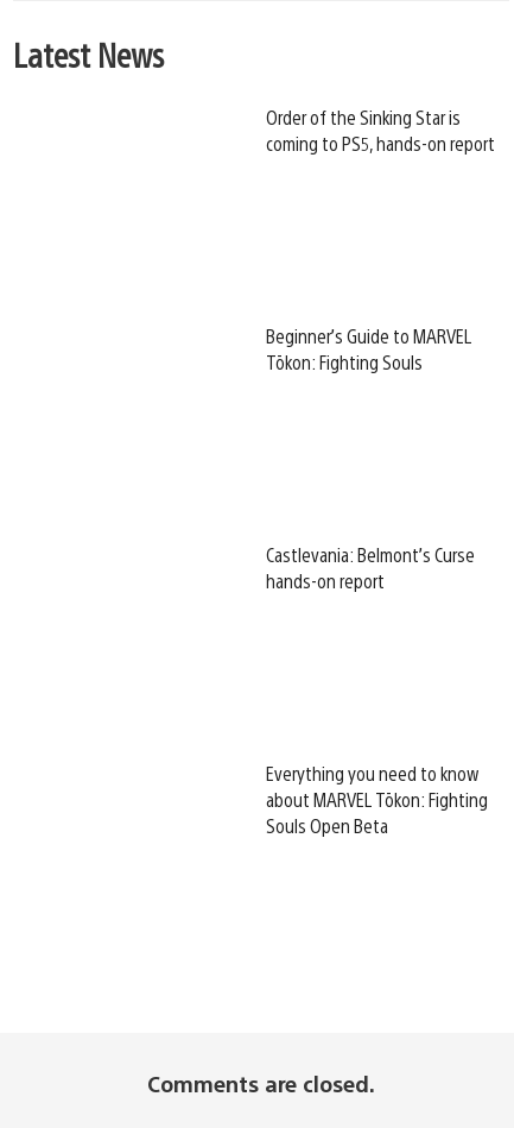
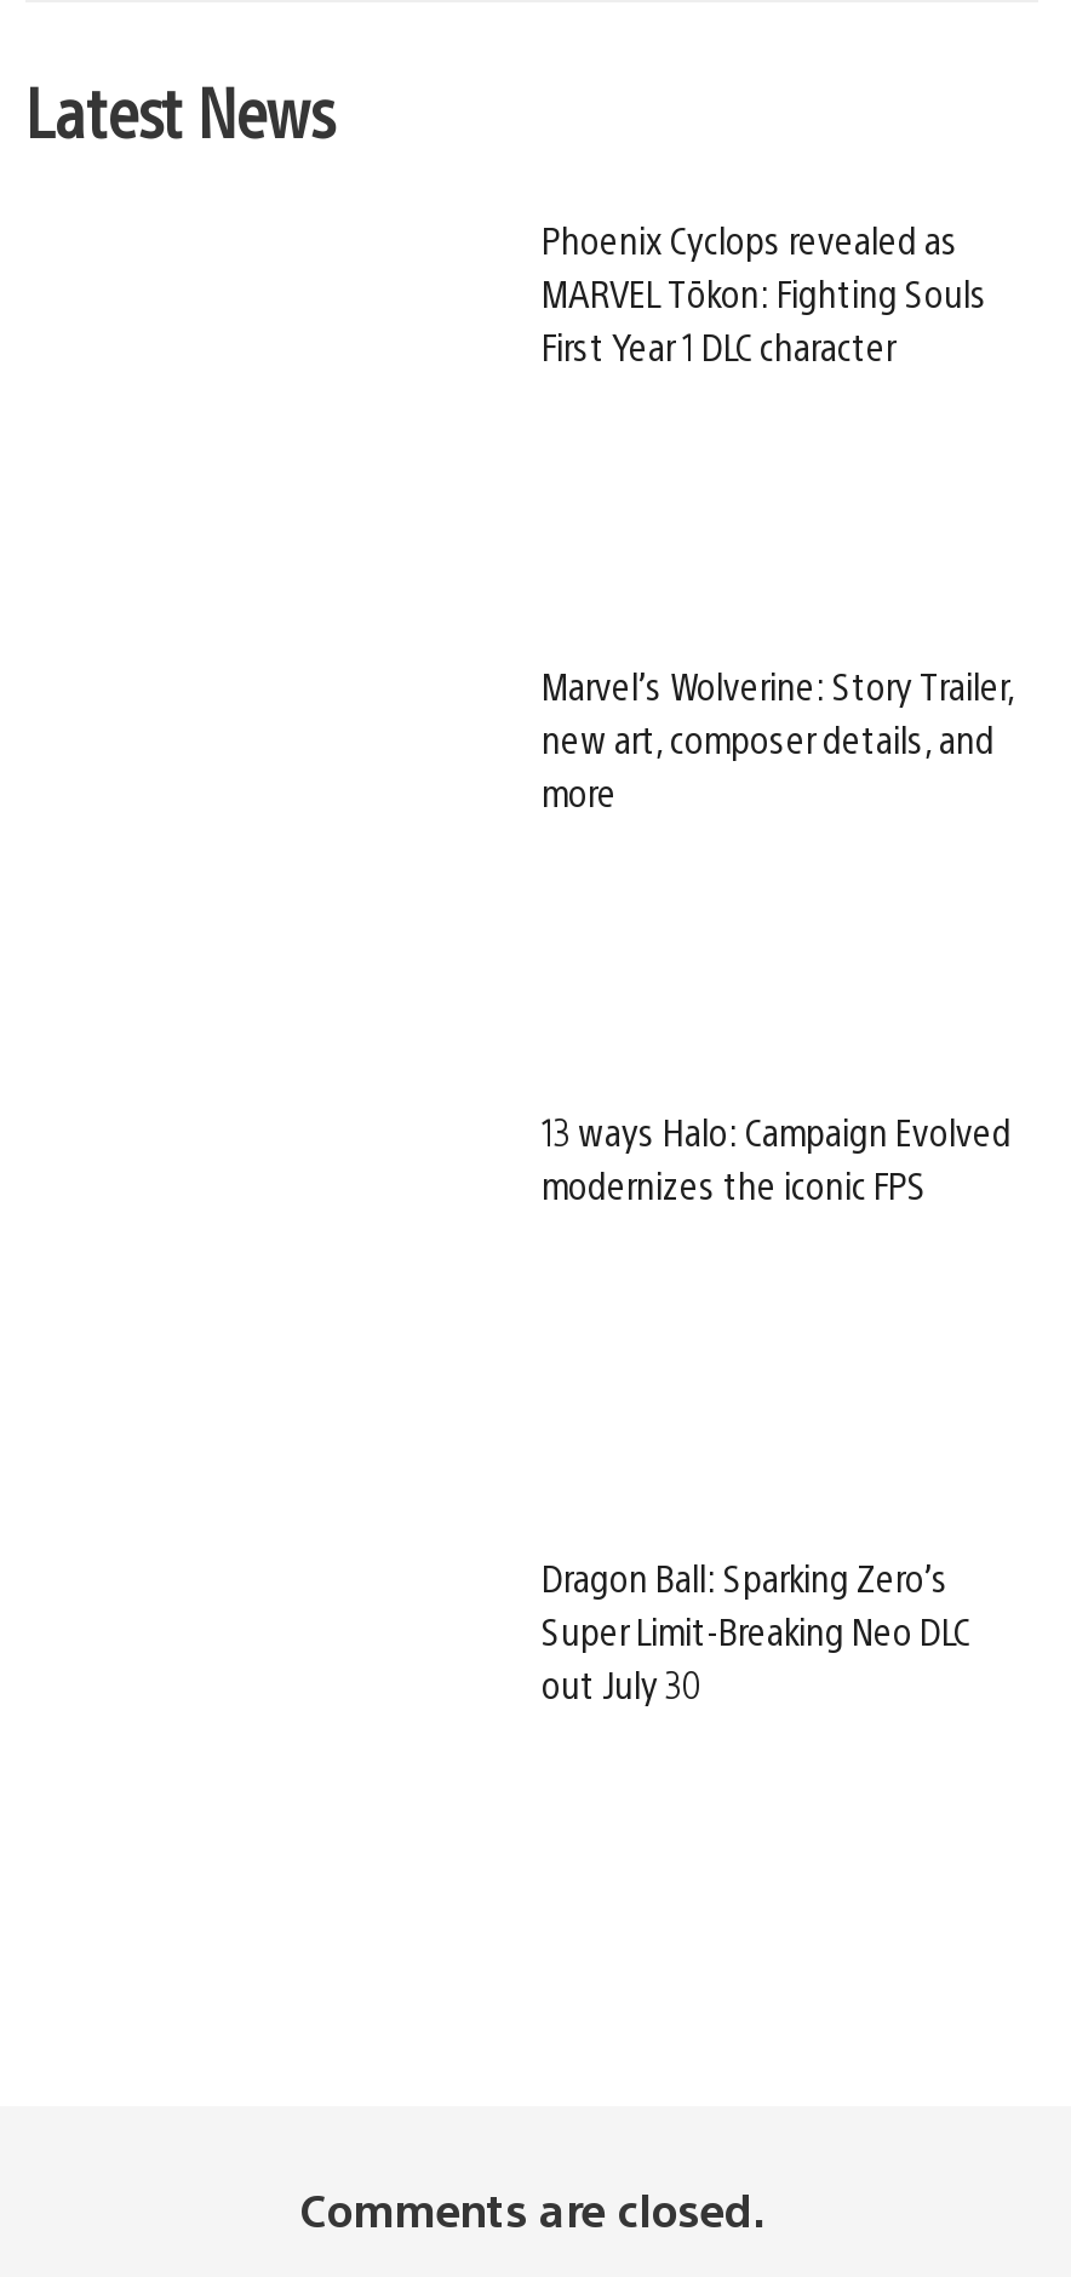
- Order of the Sinking Star is
- coming to PS5, hands-on report
+ Phoenix Cyclops revealed as
+ MARVEL Tōkon: Fighting Souls
+ First Year 1 DLC character

- Beginner’s Guide to MARVEL
- Tōkon: Fighting Souls
+ Marvel’s Wolverine: Story Trailer,
+ new art, composer details, and
+ more

- Castlevania: Belmont’s Curse
- hands-on report
+ 13 ways Halo: Campaign Evolved
+ modernizes the iconic FPS

- Everything you need to know
- about MARVEL Tōkon: Fighting
- Souls Open Beta
+ Dragon Ball: Sparking Zero’s
+ Super Limit-Breaking Neo DLC
+ out July 30
